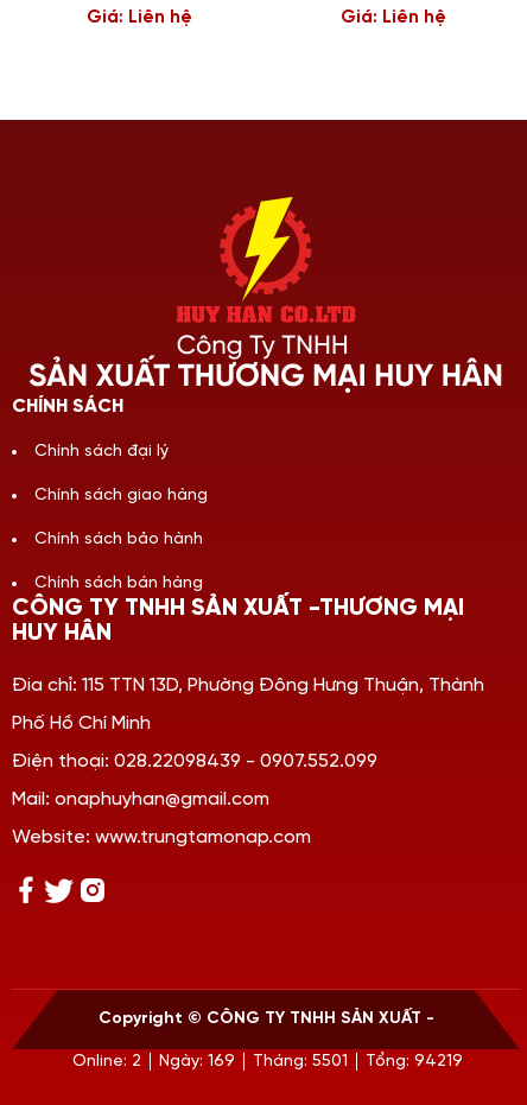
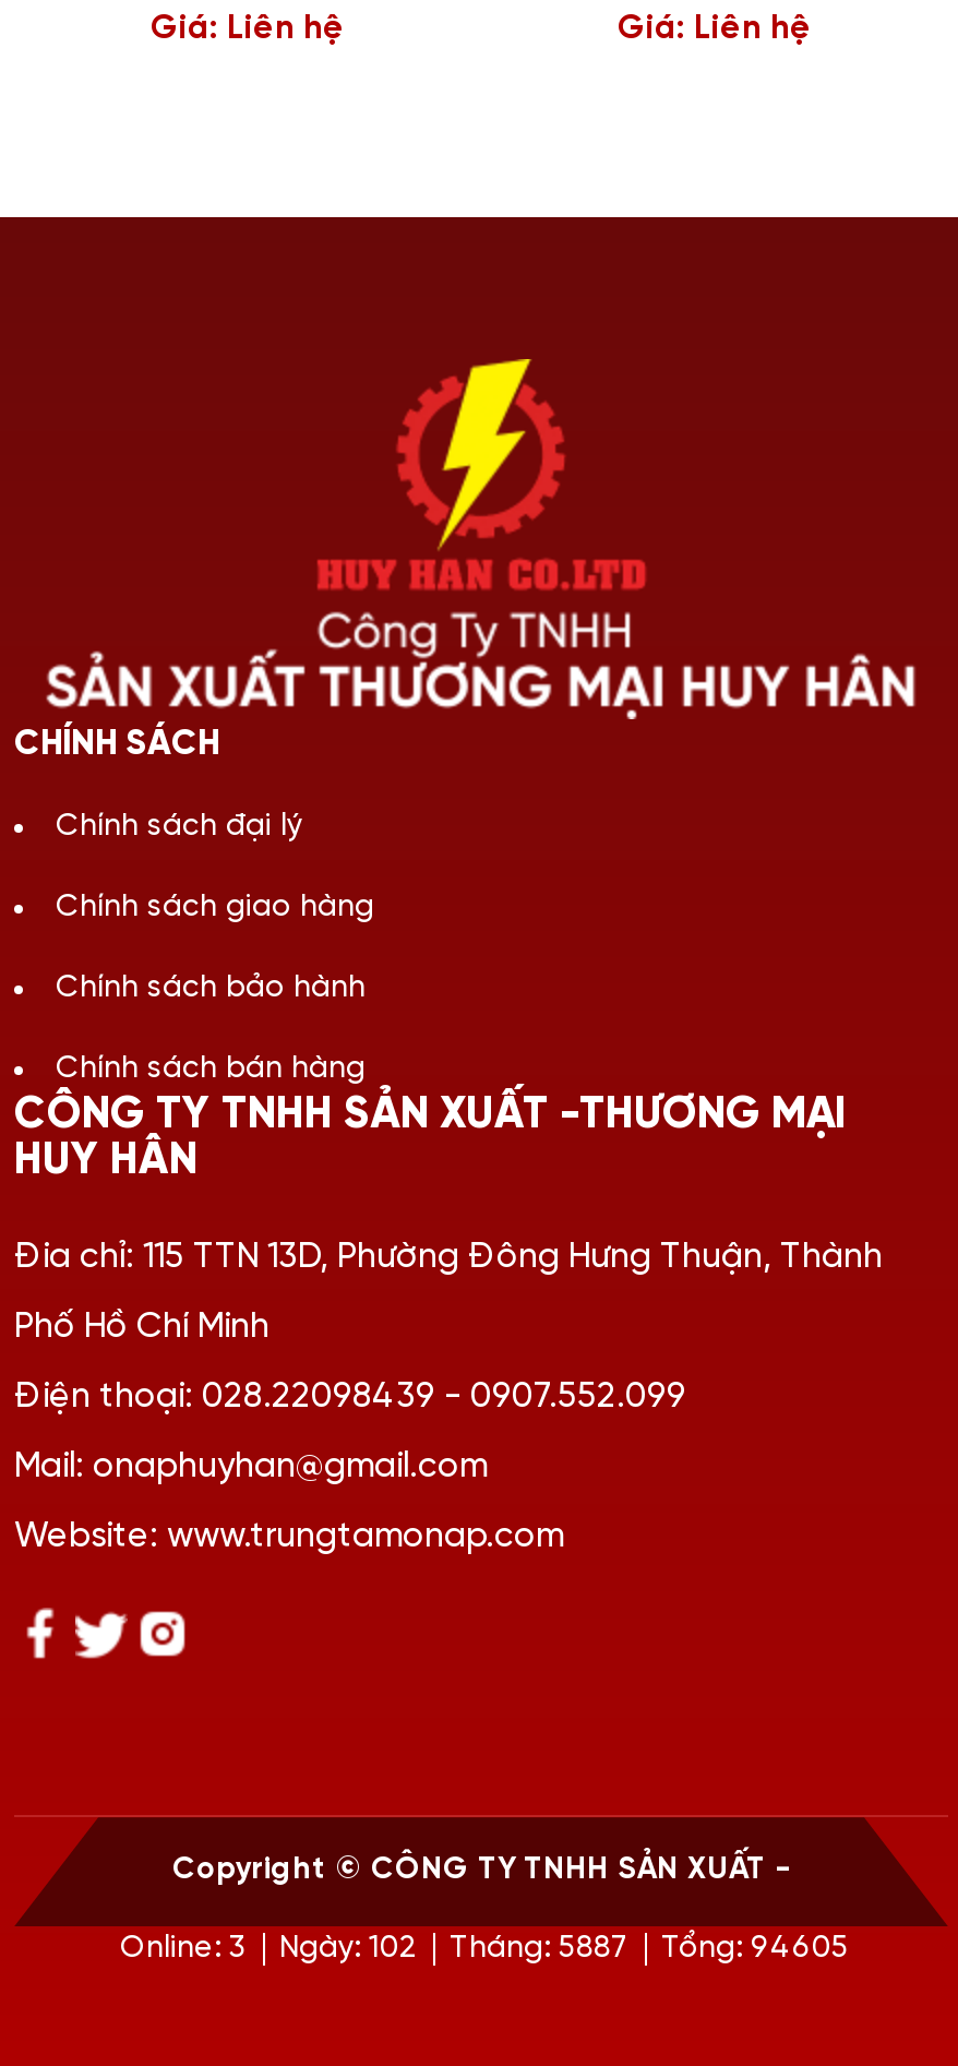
- Online: 2
+ Online: 3

- Ngày: 169
+ Ngày: 102

- Tháng: 5501
+ Tháng: 5887

- Tổng: 94219
+ Tổng: 94605
